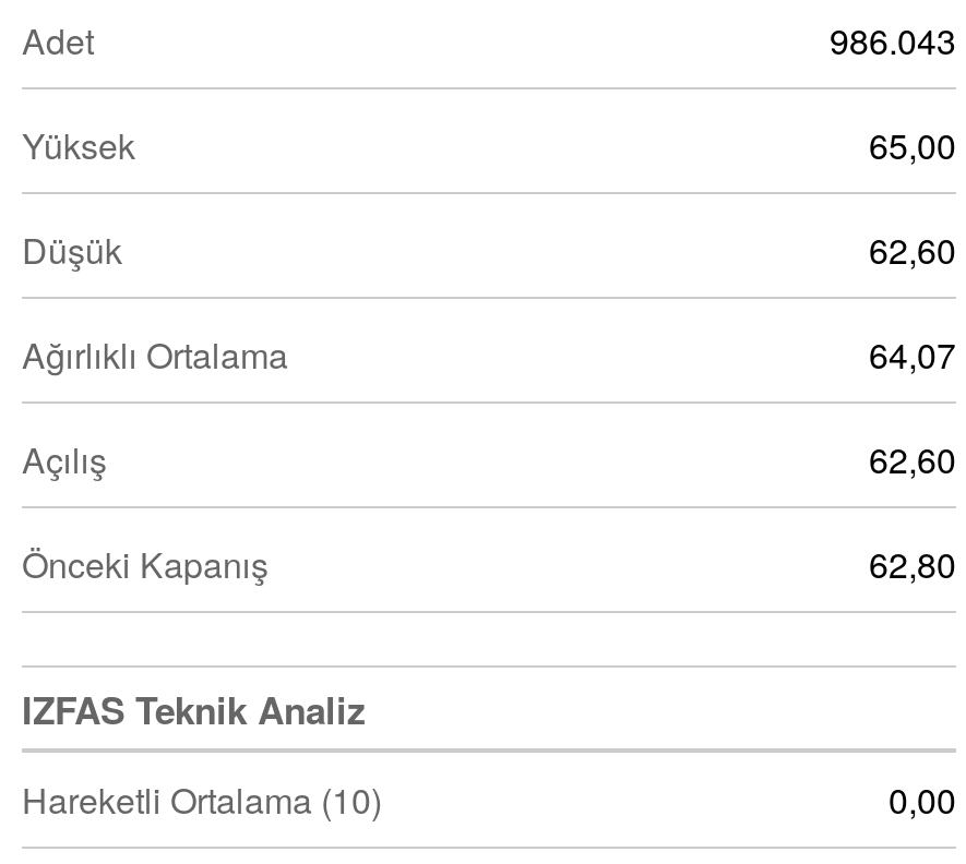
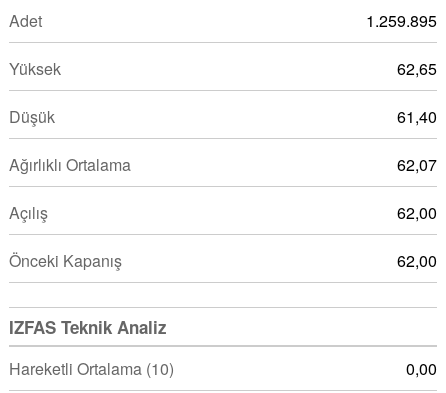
- 986.043
+ 1.259.895

- 65,00
+ 62,65

- 62,60
+ 61,40

- 64,07
+ 62,07

- 62,60
+ 62,00

- 62,80
+ 62,00
